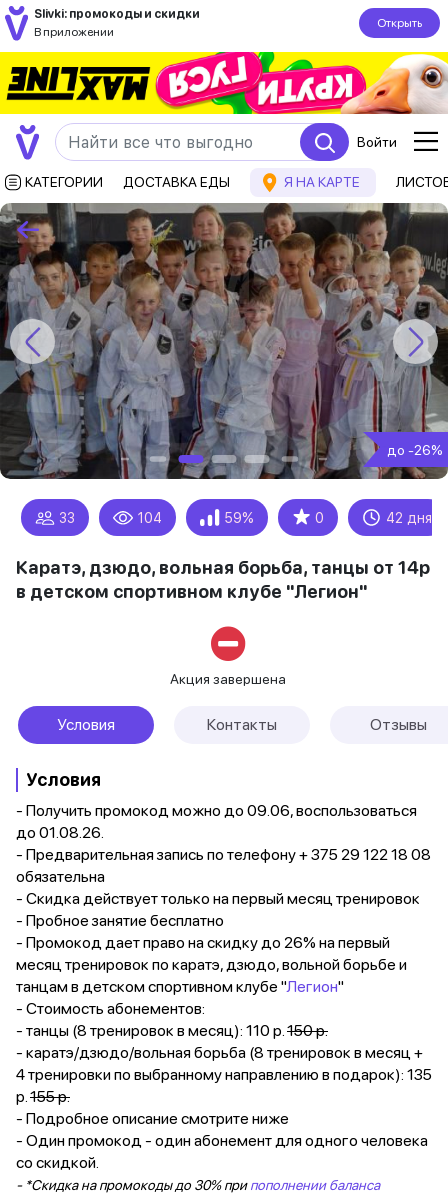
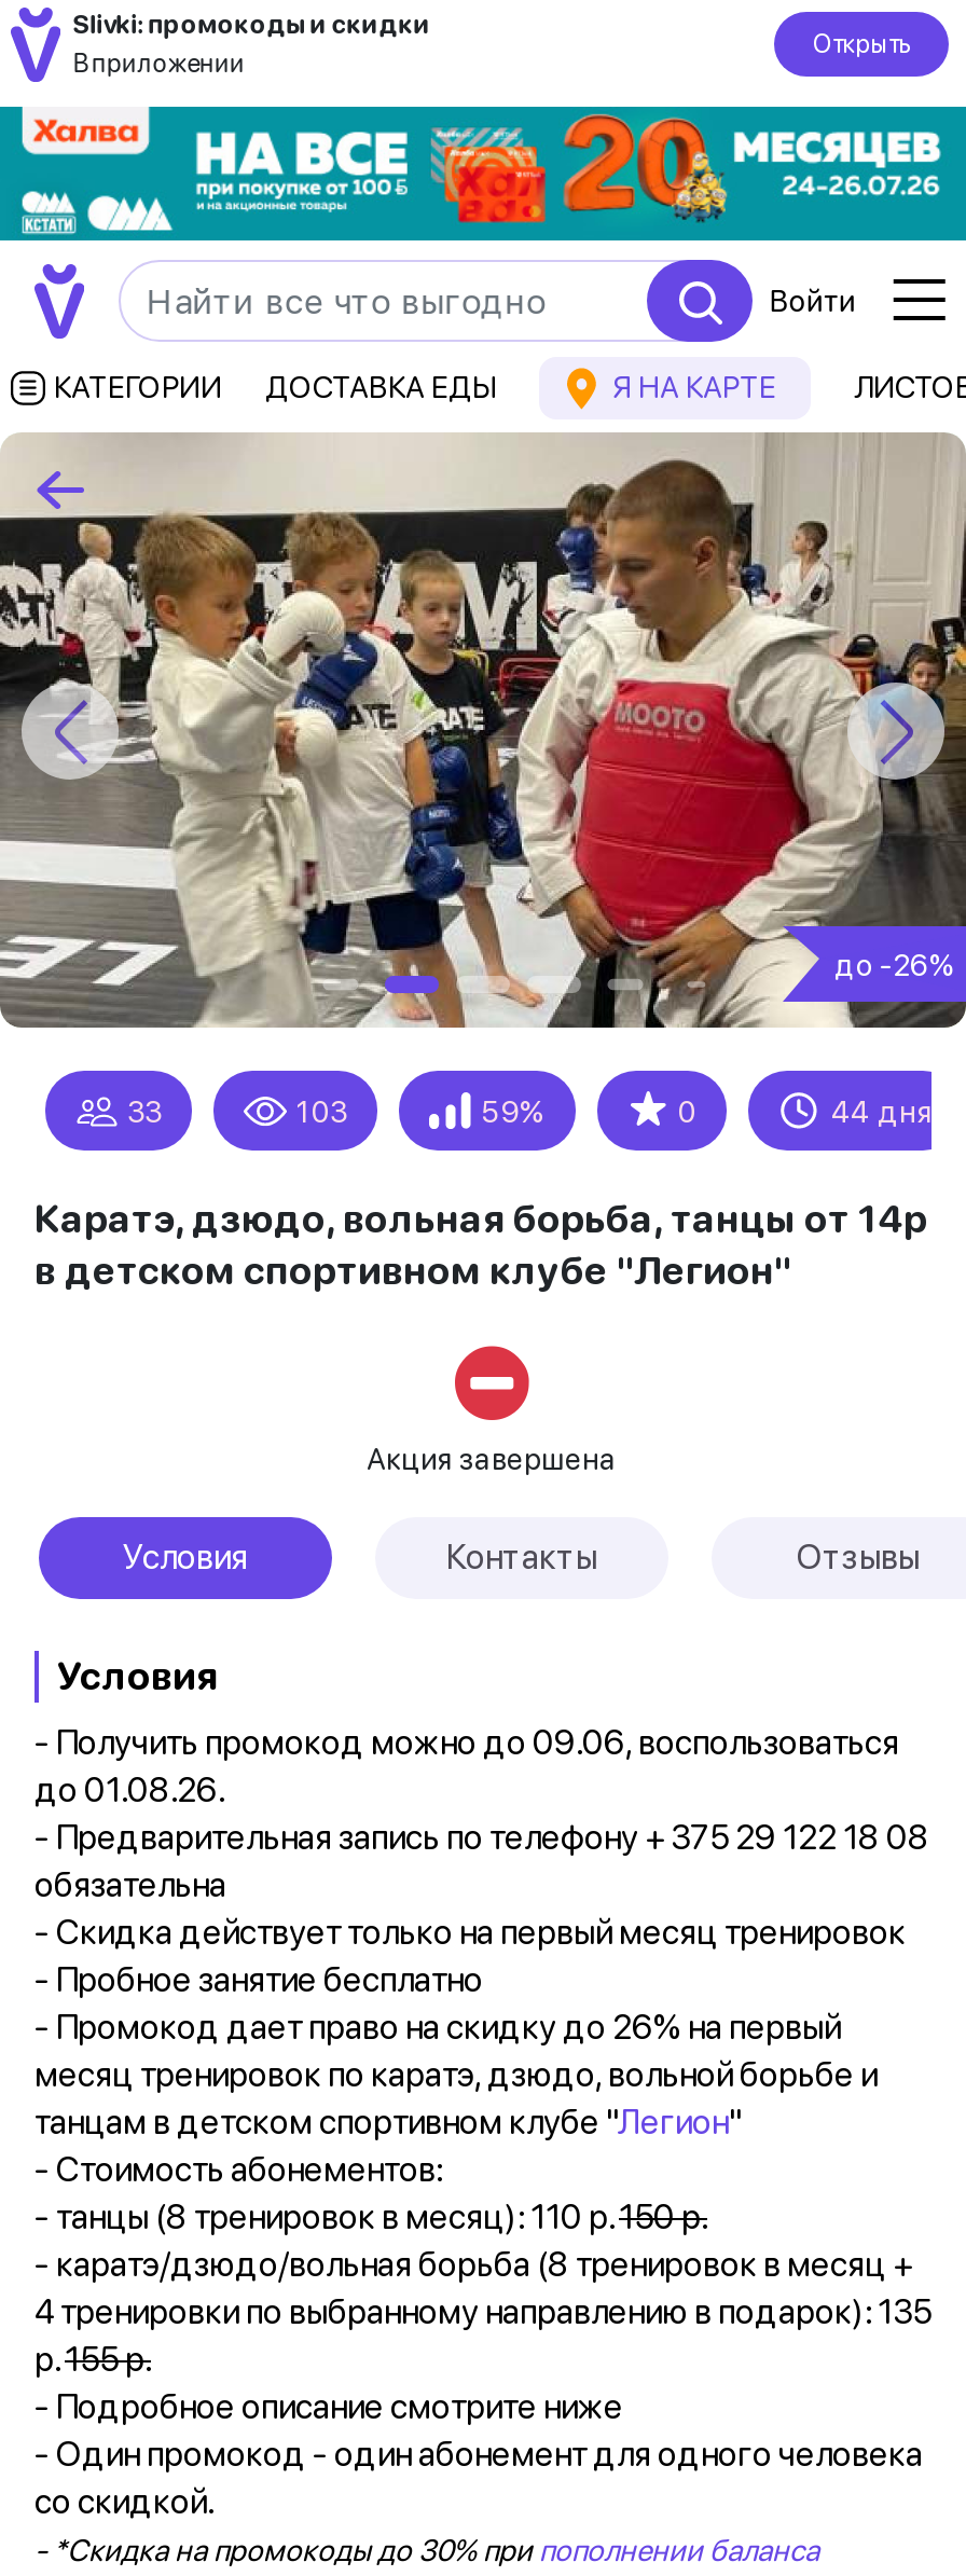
- [image]
+ [image]

- [image]
- 104
+ [image]
+ 103

- 42 дня
+ 44 дня
